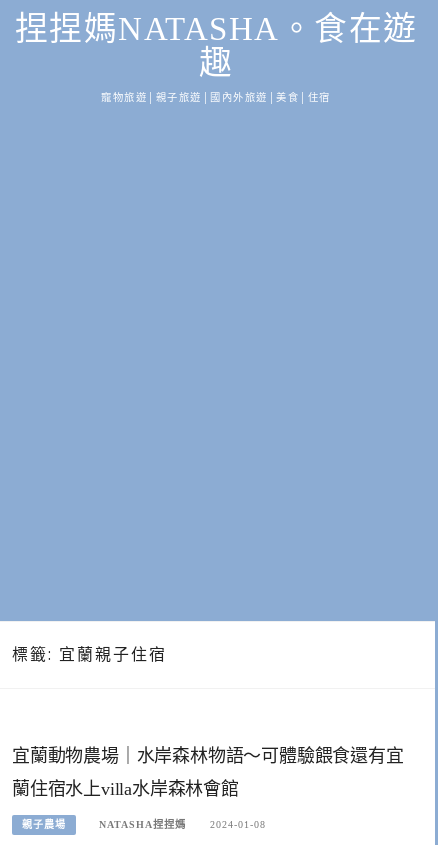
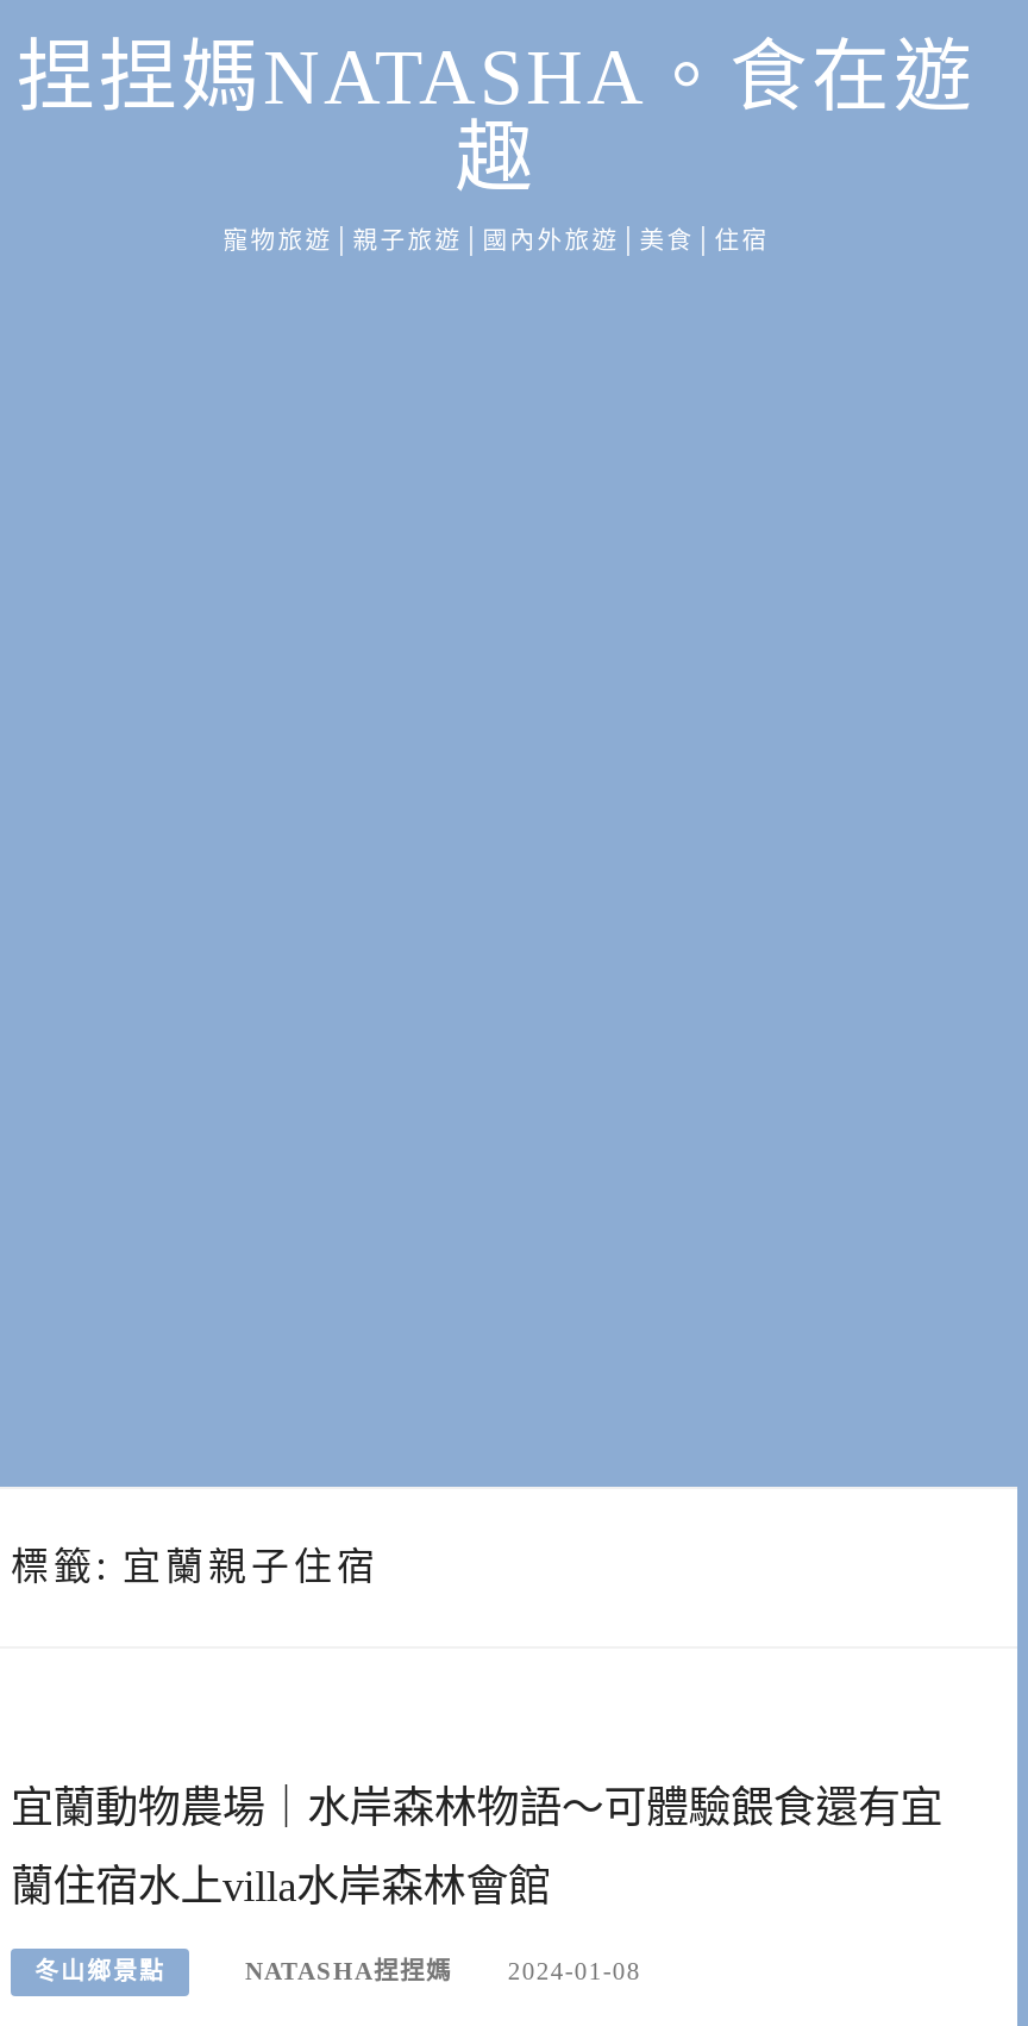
- 親子農場
+ 冬山鄉景點
